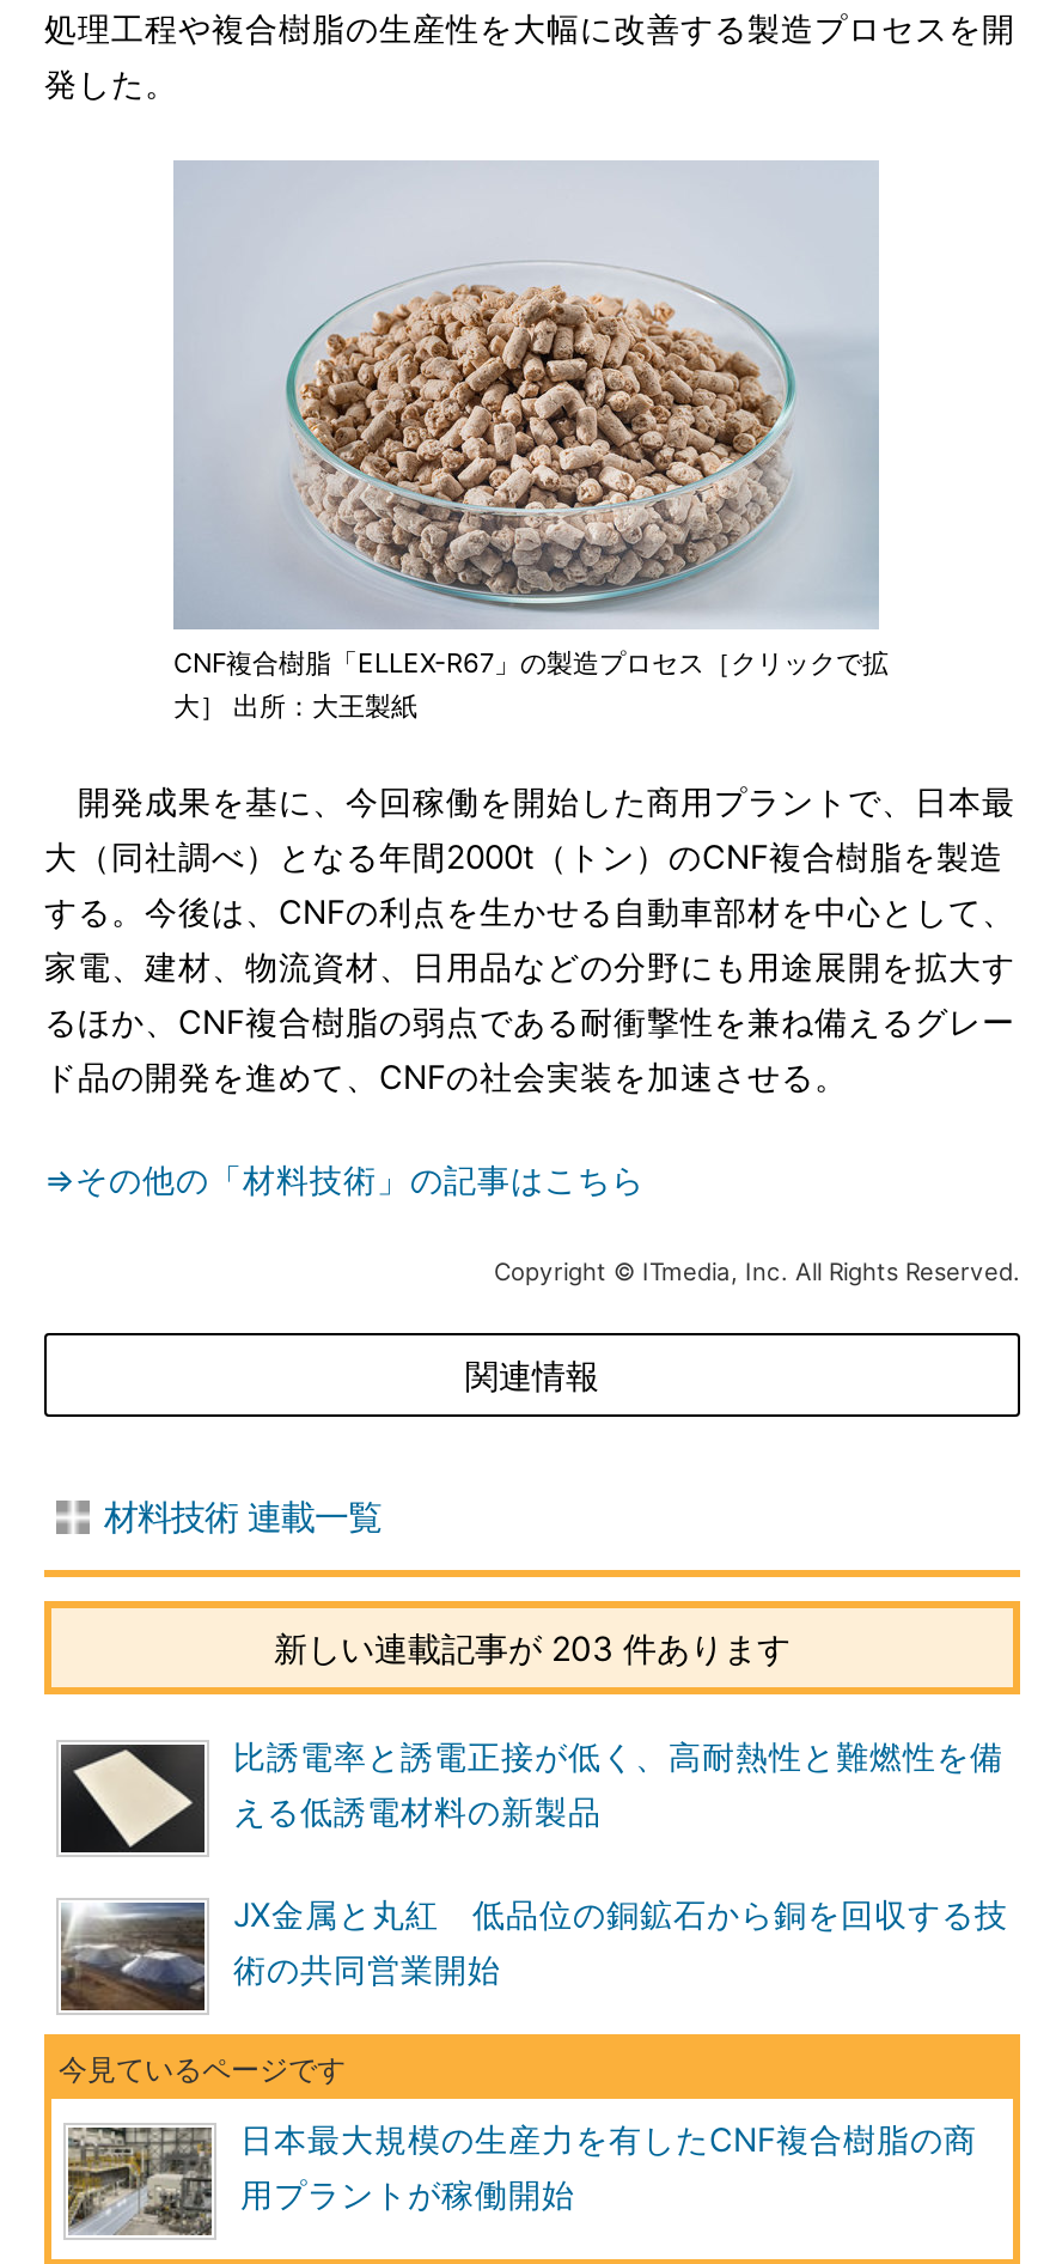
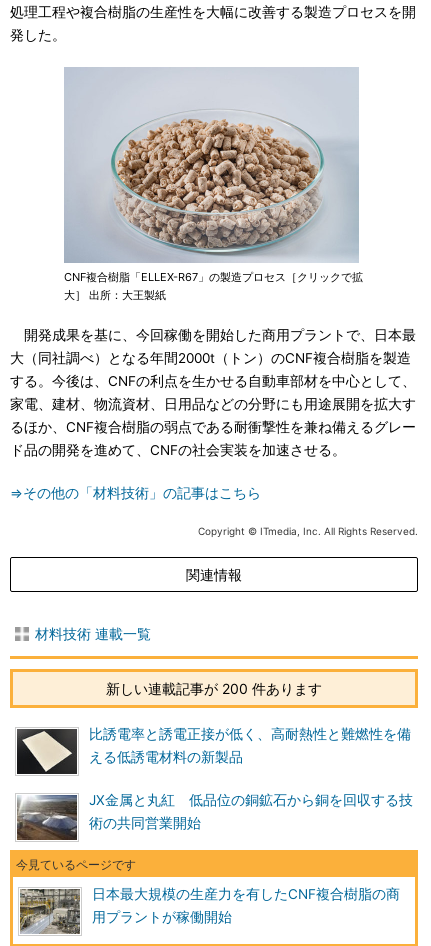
- 新しい連載記事が 203 件あります
+ 新しい連載記事が 200 件あります
